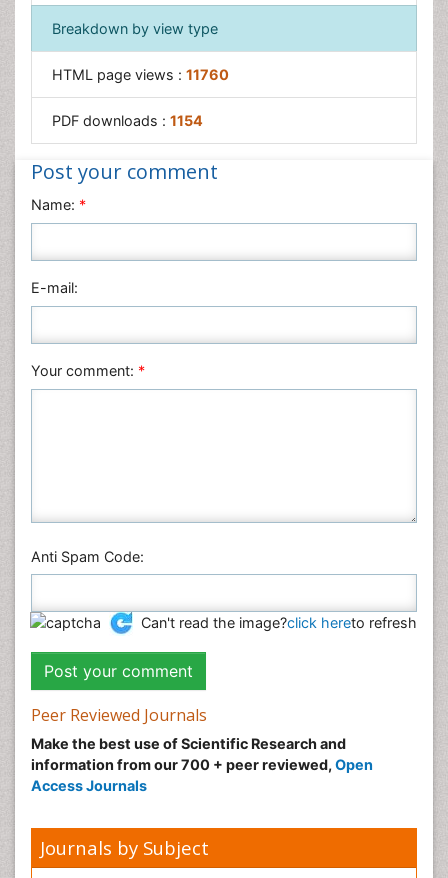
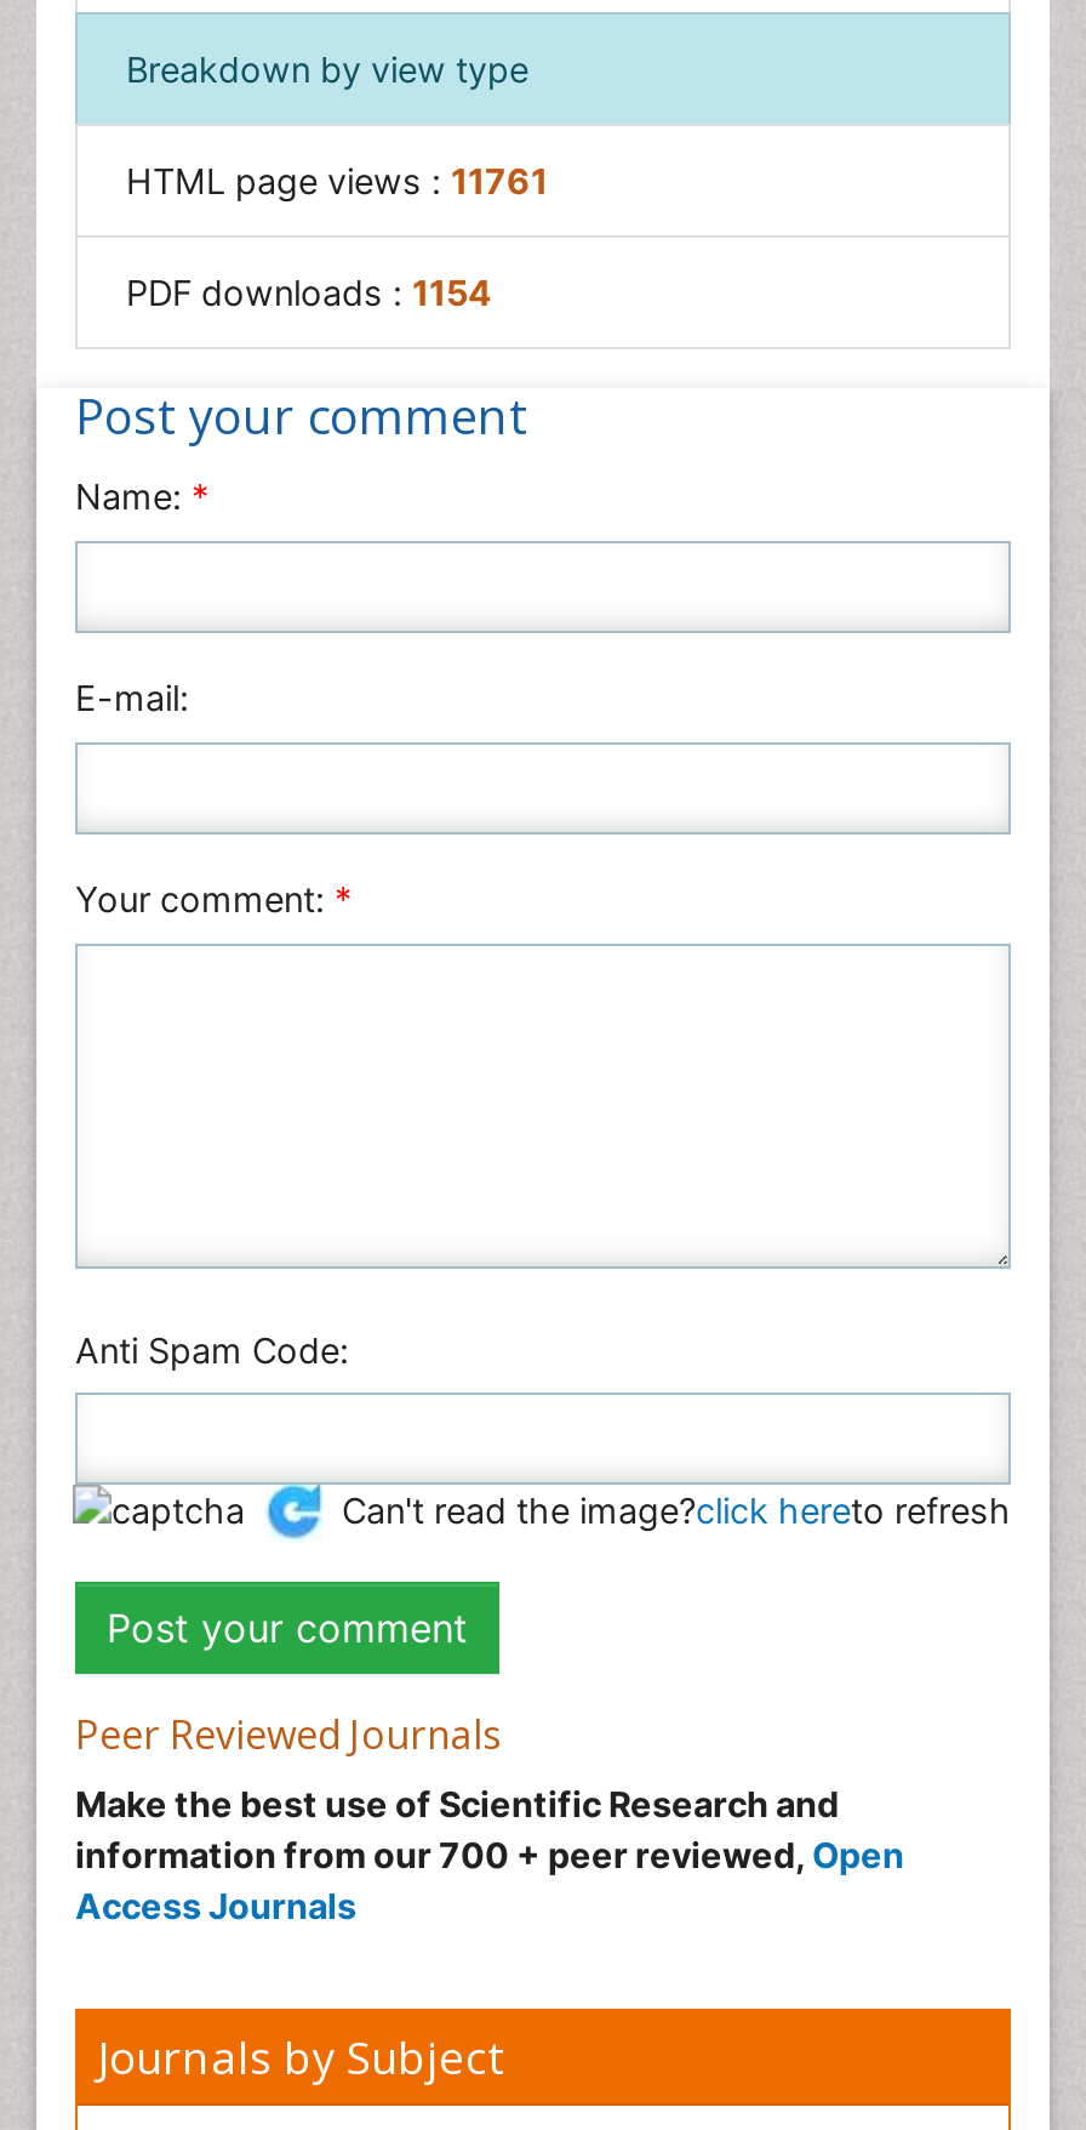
- HTML page views : 11760
+ HTML page views : 11761
